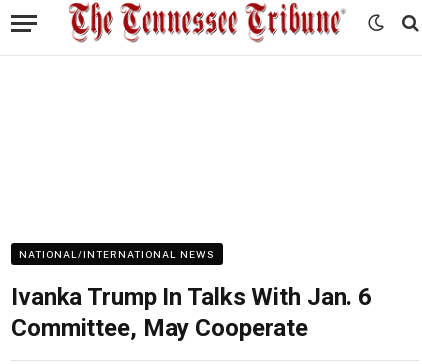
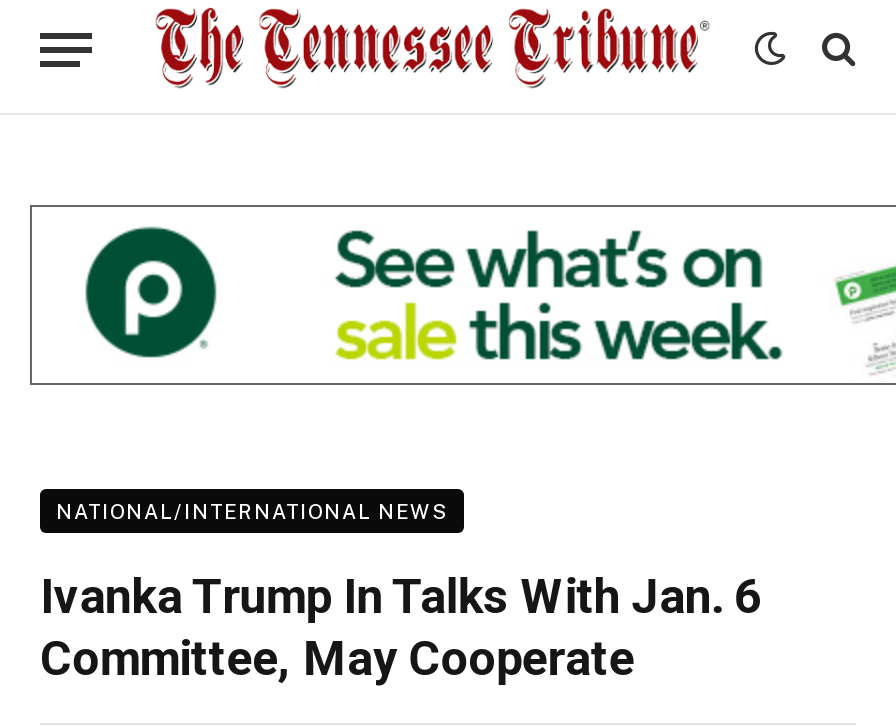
+ [image]
